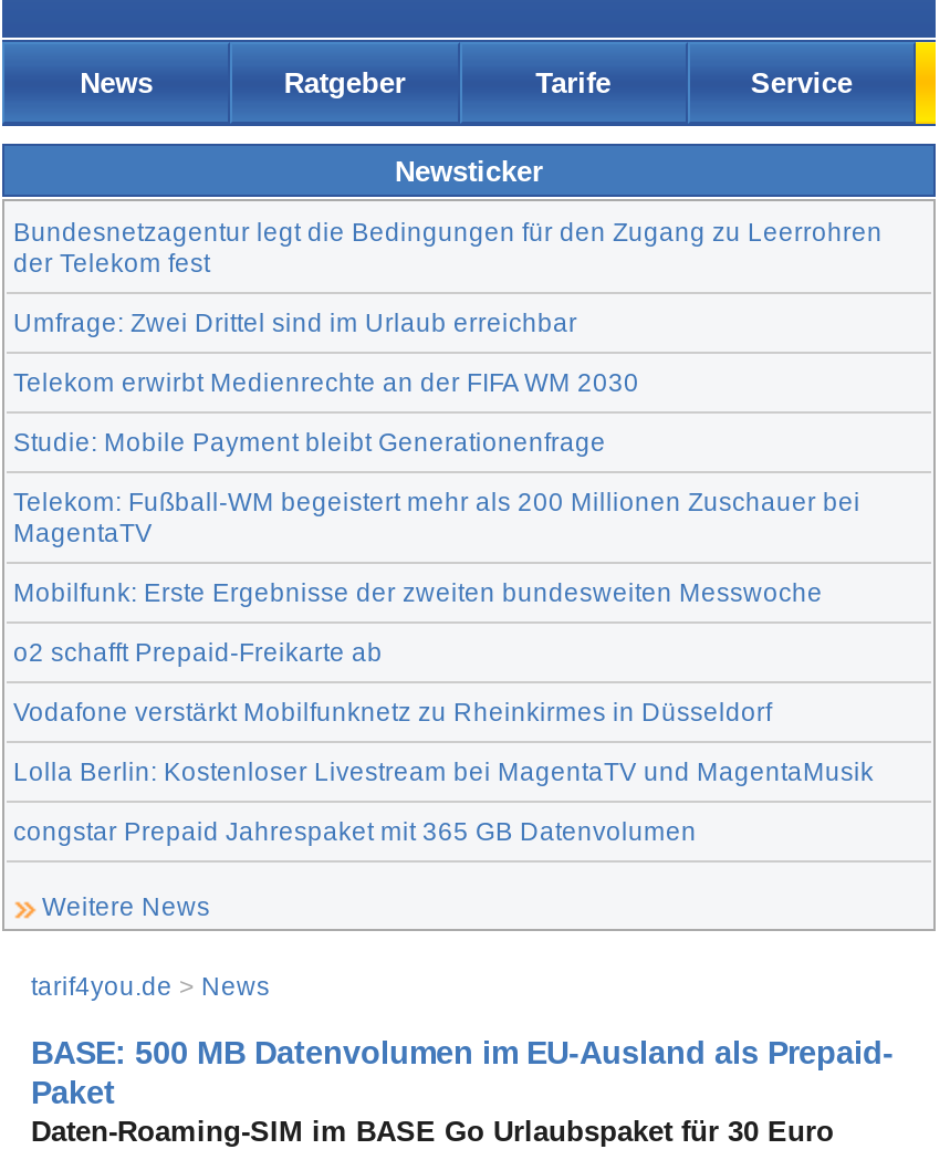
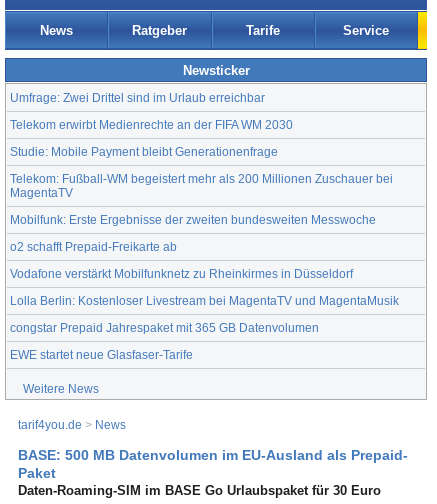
- Bundesnetzagentur legt die Bedingungen für den Zugang zu Leerrohren
- der Telekom fest

moved up: Umfrage: Zwei Drittel sind im Urlaub erreichbar | Telekom erwirbt Medienrechte an der FIFA WM 2030 | Studie: Mobile Payment bleibt Generationenfrage | ... | Lolla Berlin: Kostenloser Livestream bei MagentaTV und MagentaMusik | congstar Prepaid Jahrespaket mit 365 GB Datenvolumen

+ EWE startet neue Glasfaser-Tarife
